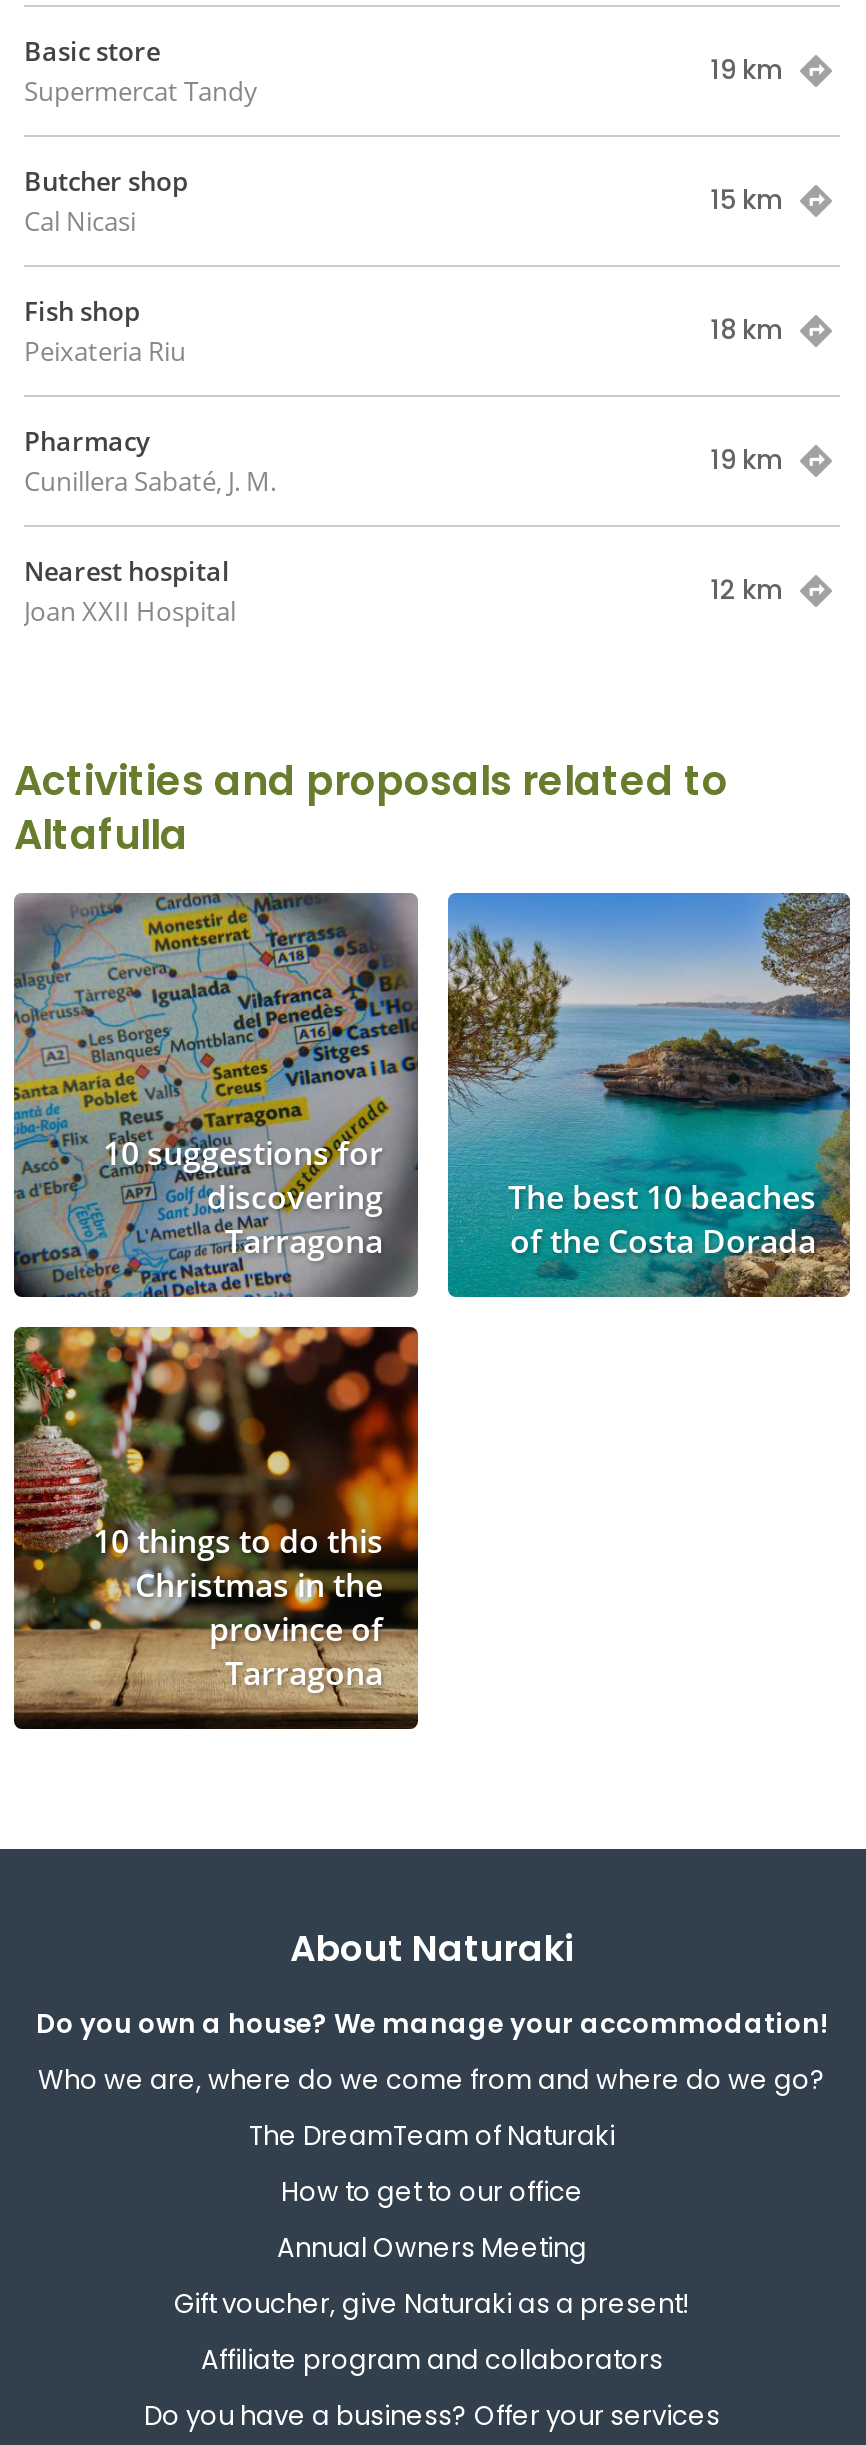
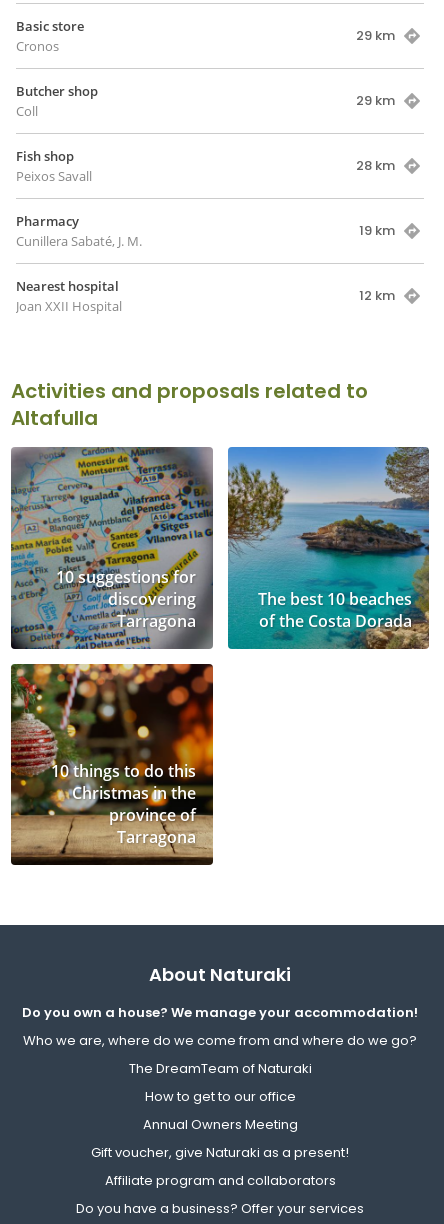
- 19 km
+ 29 km

- Supermercat Tandy
+ Cronos

- 15 km
+ 29 km

- Cal Nicasi
+ Coll

- 18 km
+ 28 km

- Peixateria Riu
+ Peixos Savall
